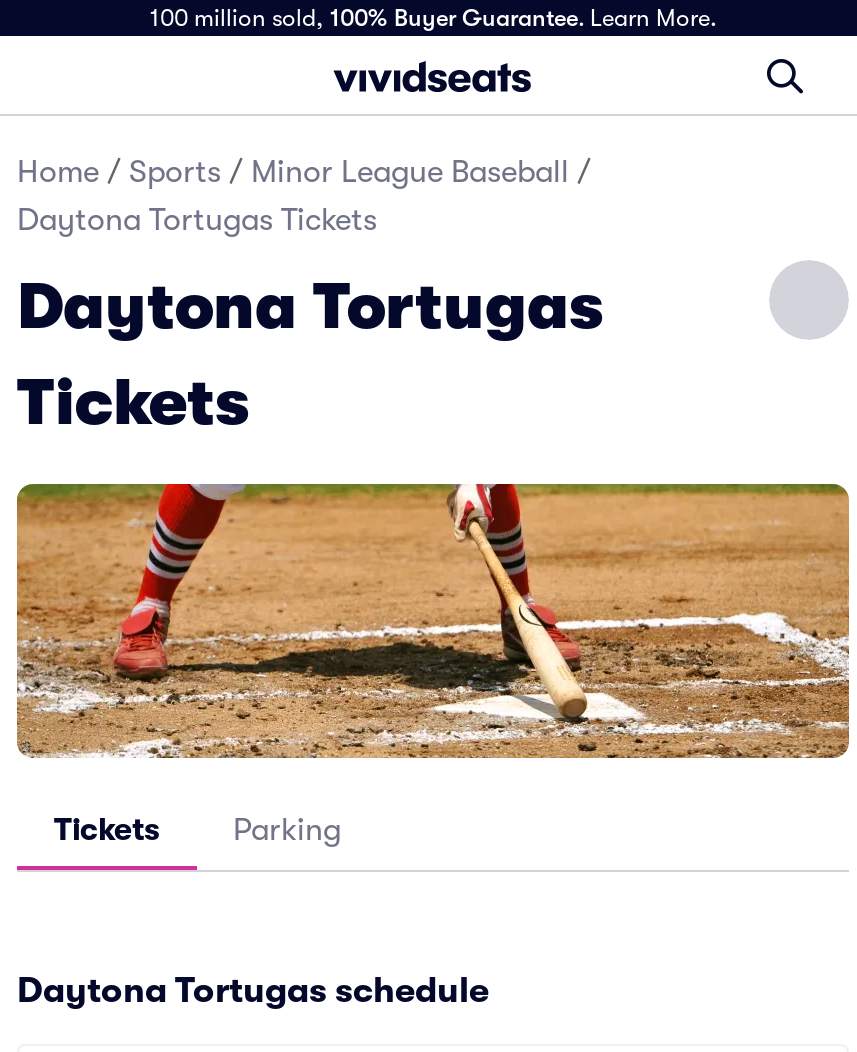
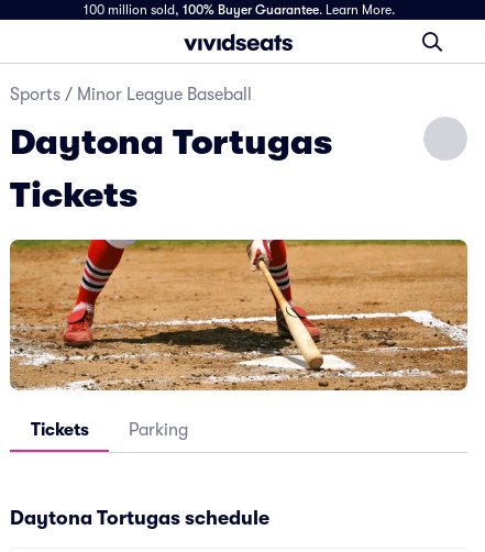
- Home / Sports / Minor League Baseball /
- Daytona Tortugas Tickets
+ Sports / Minor League Baseball
